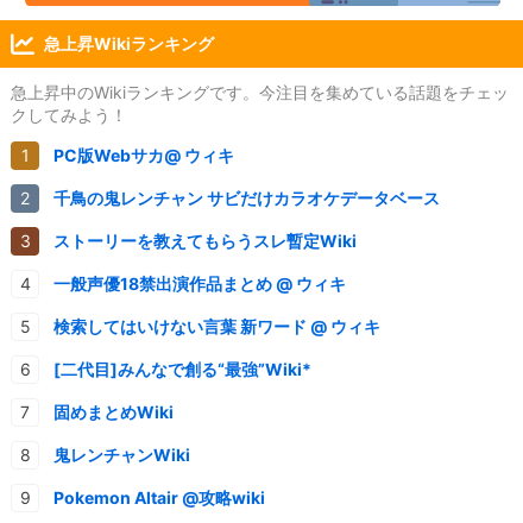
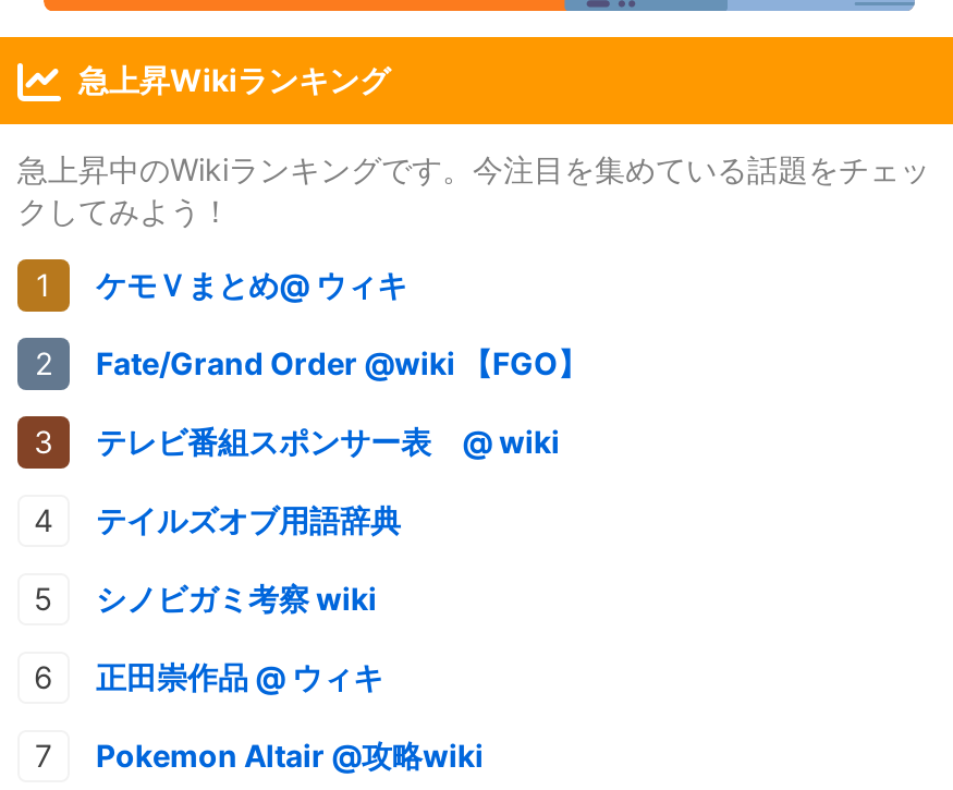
- PC版Webサカ@ ウィキ
- 千鳥の鬼レンチャン サビだけカラオケデータベース
- ストーリーを教えてもらうスレ暫定Wiki
- 一般声優18禁出演作品まとめ @ ウィキ
- 検索してはいけない言葉 新ワード @ ウィキ
- [二代目]みんなで創る“最強”Wiki*
- 固めまとめWiki
- 鬼レンチャンWiki
+ ケモＶまとめ@ ウィキ
+ Fate/Grand Order @wiki 【FGO】
+ テレビ番組スポンサー表 @ wiki
+ テイルズオブ用語辞典
+ シノビガミ考察 wiki
+ 正田崇作品 @ ウィキ
